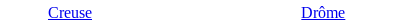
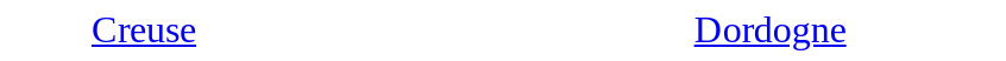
- Drôme
+ Dordogne
